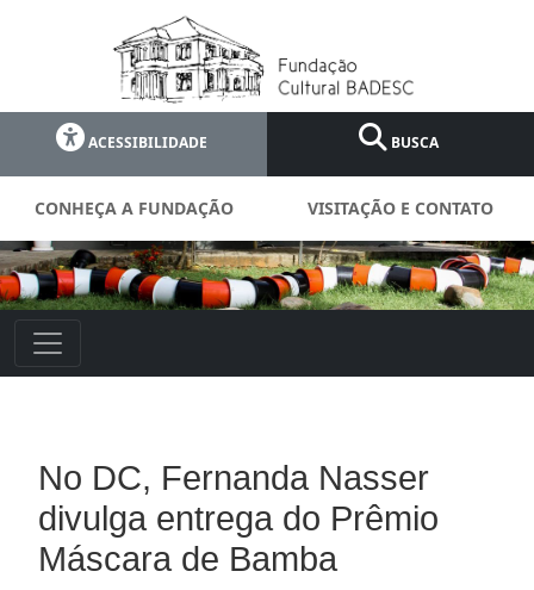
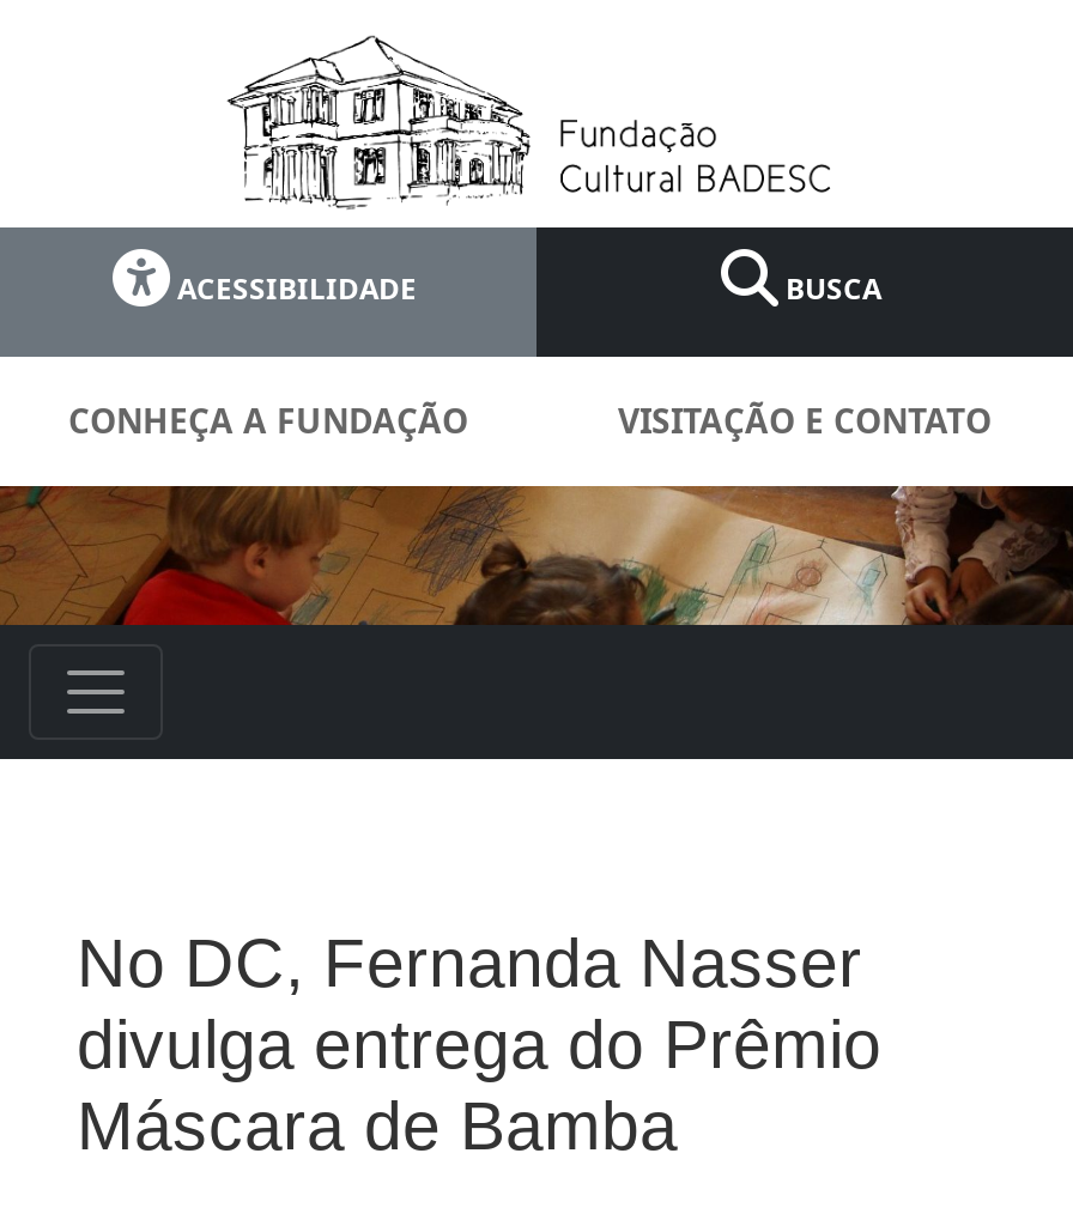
- [image]
+ [image]
